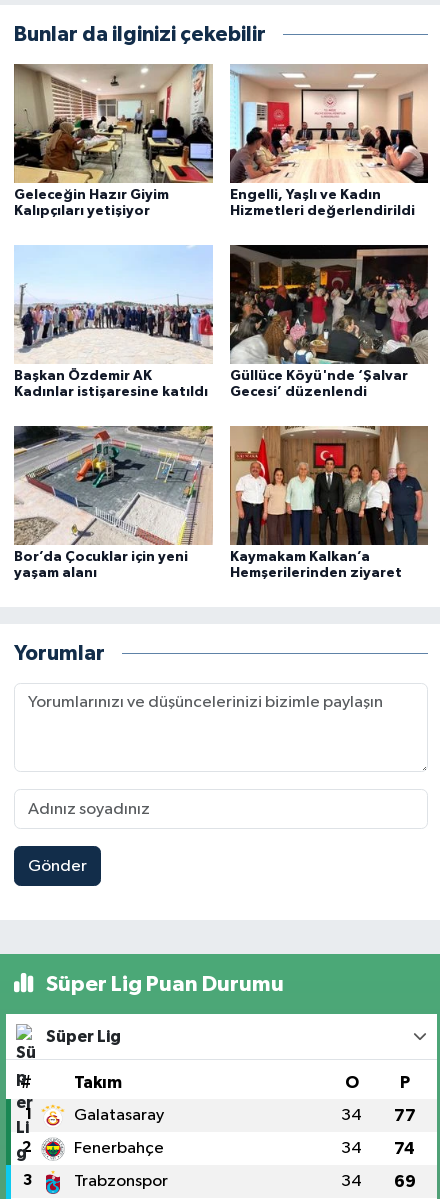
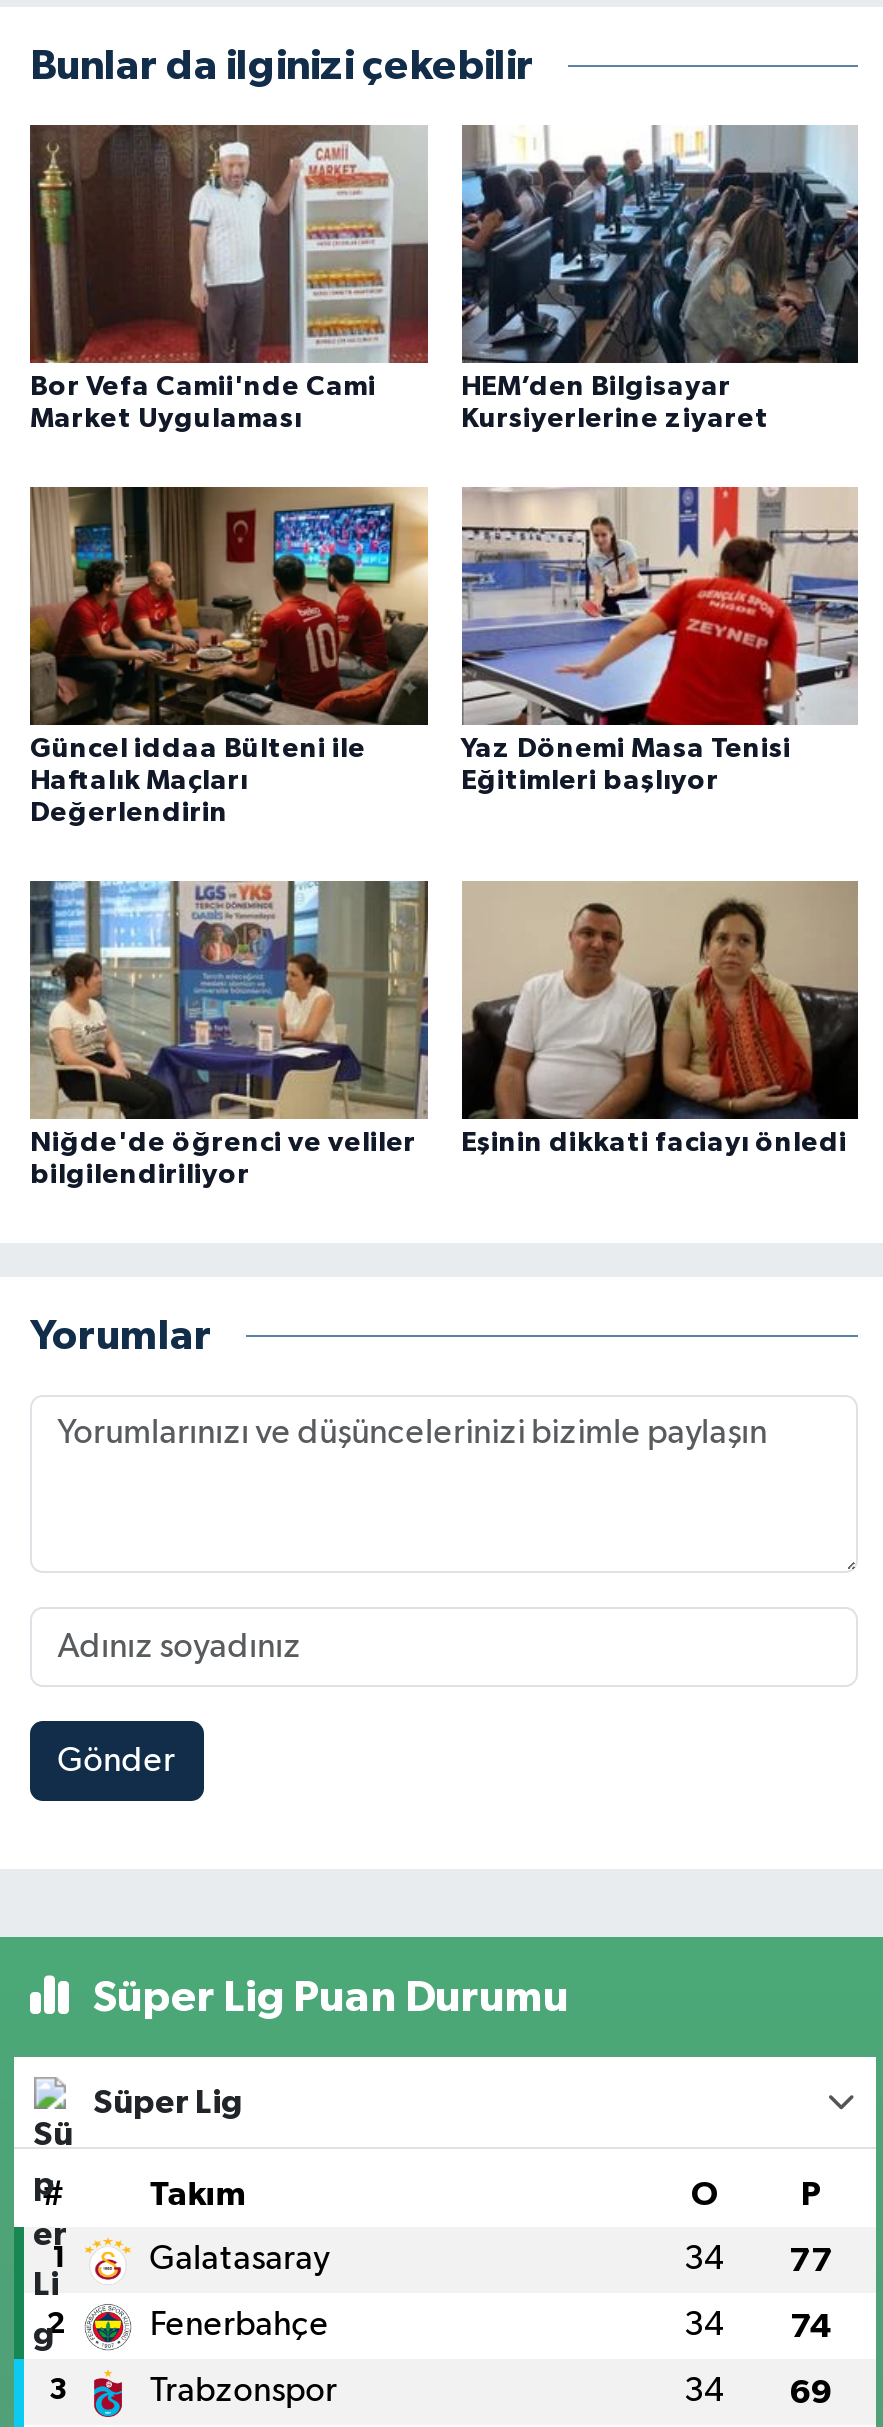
- [image]
- Geleceğin Hazır Giyim
- Kalıpçıları yetişiyor
+ [image]
+ Bor Vefa Camii'nde Cami
+ Market Uygulaması

- [image]
- Engelli, Yaşlı ve Kadın
- Hizmetleri değerlendirildi
+ [image]
+ HEM’den Bilgisayar
+ Kursiyerlerine ziyaret

- [image]
- Başkan Özdemir AK
- Kadınlar istişaresine katıldı
+ [image]
+ Güncel iddaa Bülteni ile
+ Haftalık Maçları
+ Değerlendirin

- [image]
- Güllüce Köyü'nde ‘Şalvar
- Gecesi’ düzenlendi
+ [image]
+ Yaz Dönemi Masa Tenisi
+ Eğitimleri başlıyor

- [image]
- Bor’da Çocuklar için yeni
- yaşam alanı
+ [image]
+ Niğde'de öğrenci ve veliler
+ bilgilendiriliyor

- [image]
- Kaymakam Kalkan’a
- Hemşerilerinden ziyaret
+ [image]
+ Eşinin dikkati faciayı önledi
